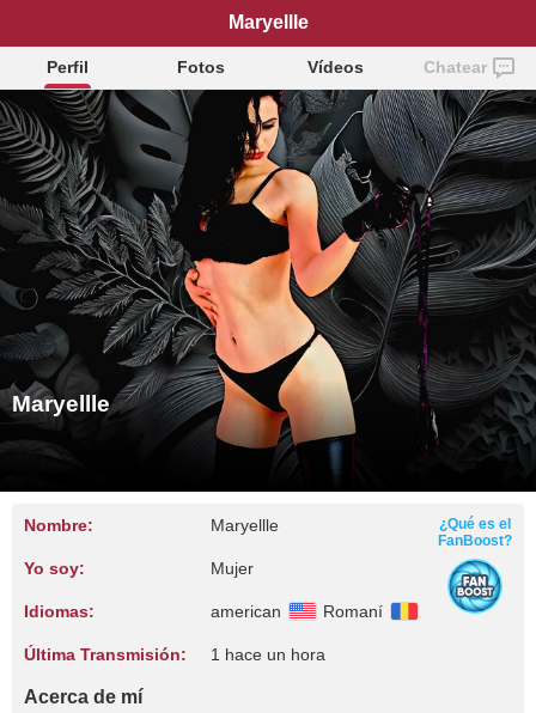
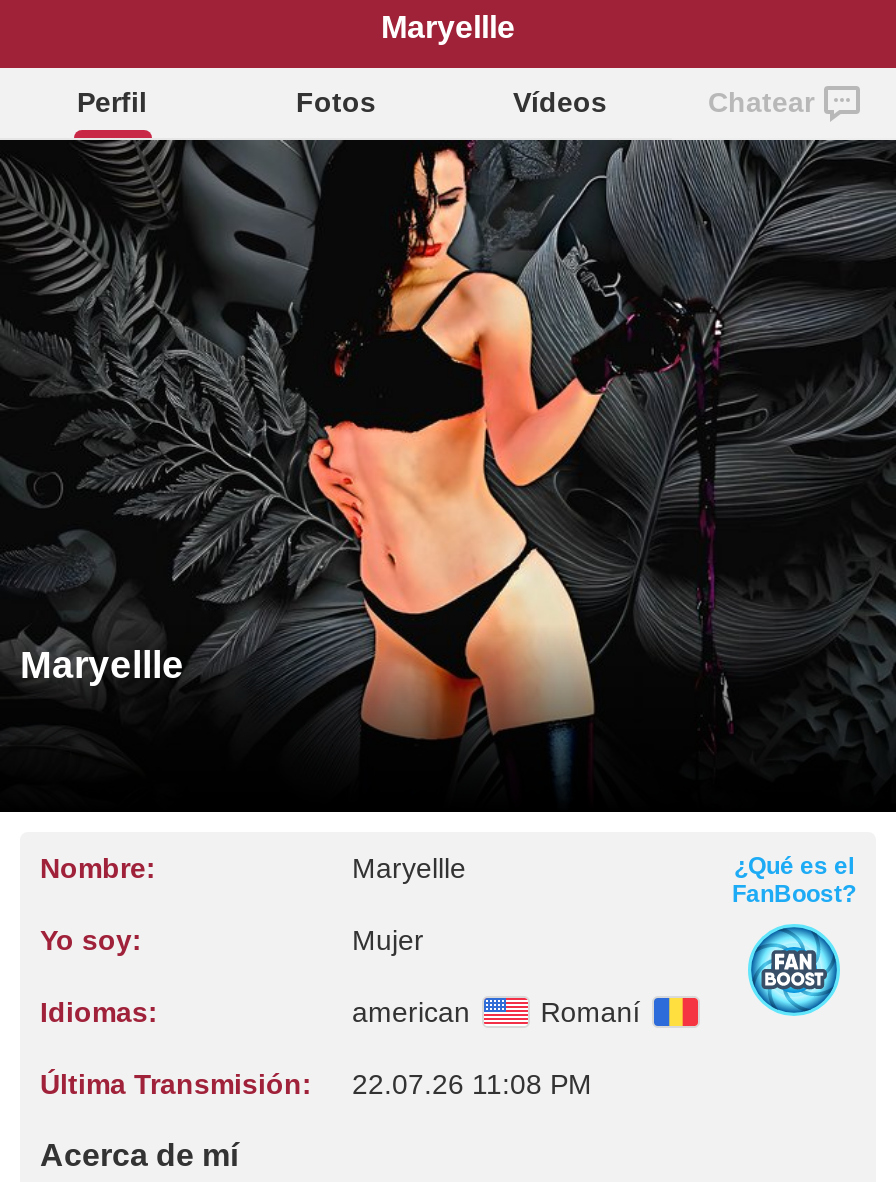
- Última Transmisión: 1 hace un hora
+ Última Transmisión: 22.07.26 11:08 PM
